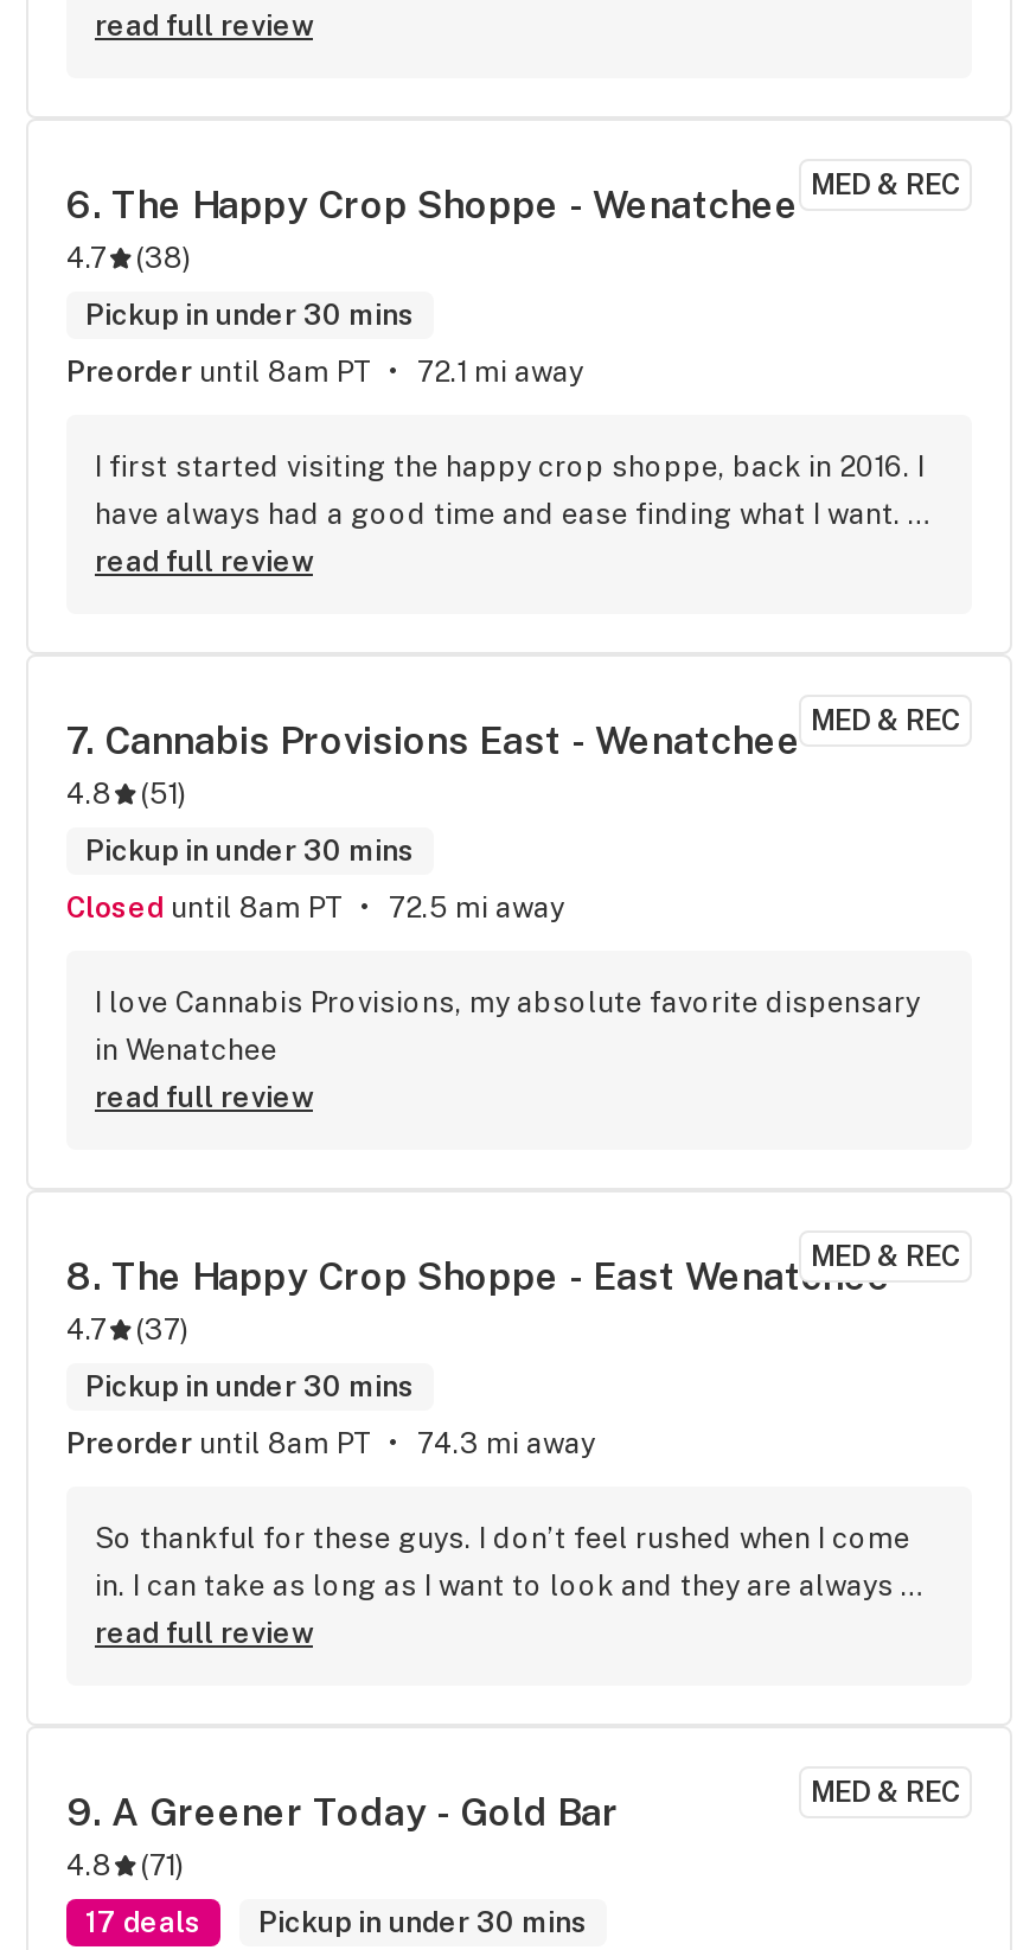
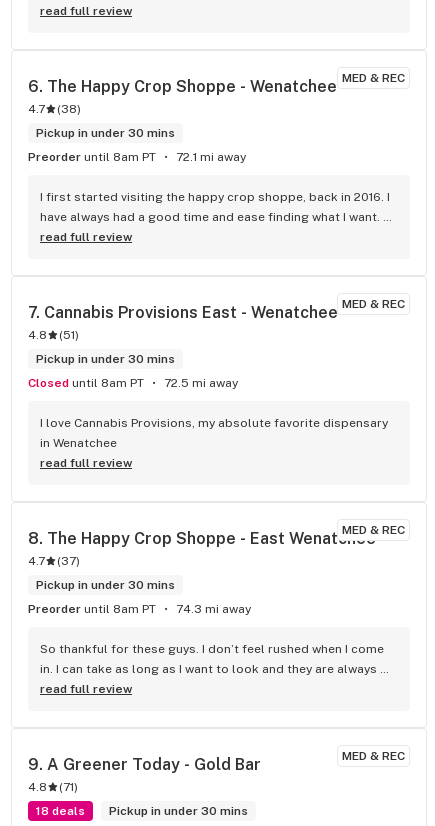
- 17 deals Pickup in under 30 mins
+ 18 deals Pickup in under 30 mins
